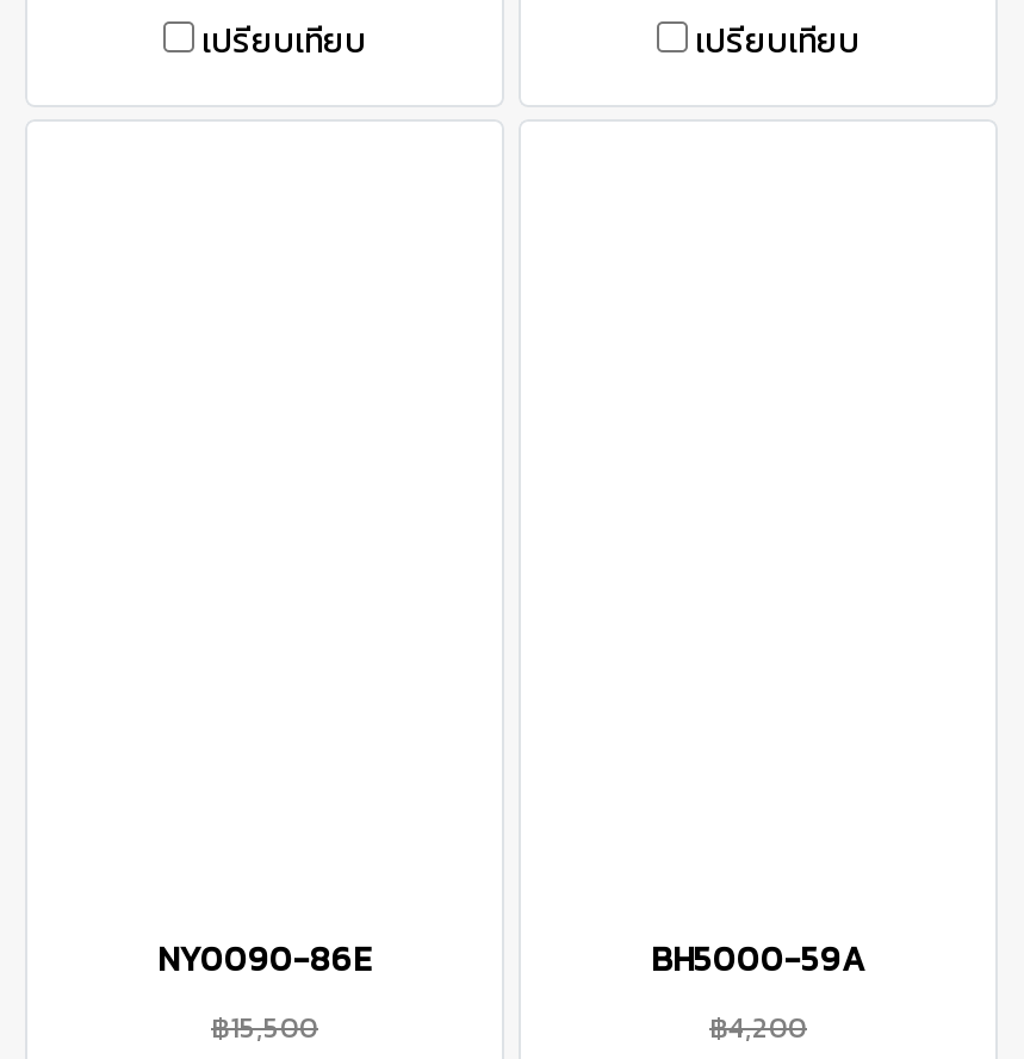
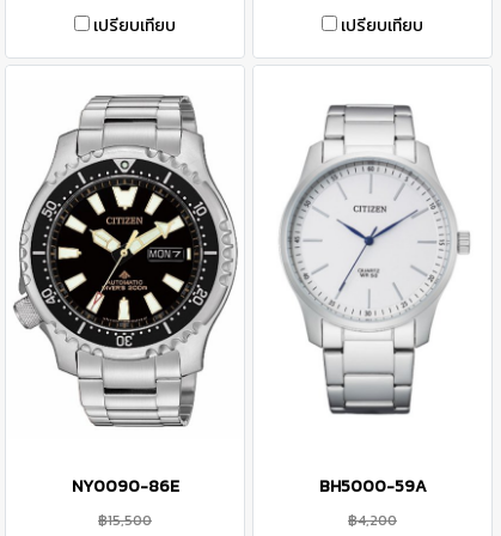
+ [image]

+ [image]
